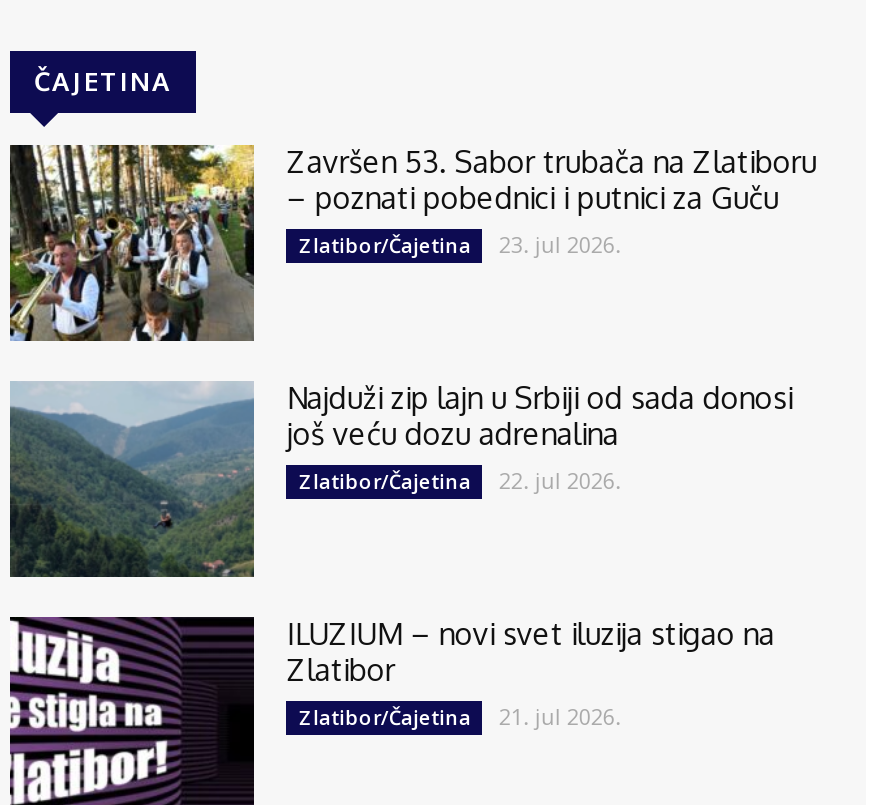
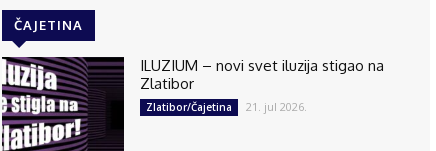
- [image]
- Završen 53. Sabor trubača na Zlatiboru
- – poznati pobednici i putnici za Guču
- Zlatibor/Čajetina
- 23. jul 2026.

- [image]
- Najduži zip lajn u Srbiji od sada donosi
- još veću dozu adrenalina
- Zlatibor/Čajetina
- 22. jul 2026.
